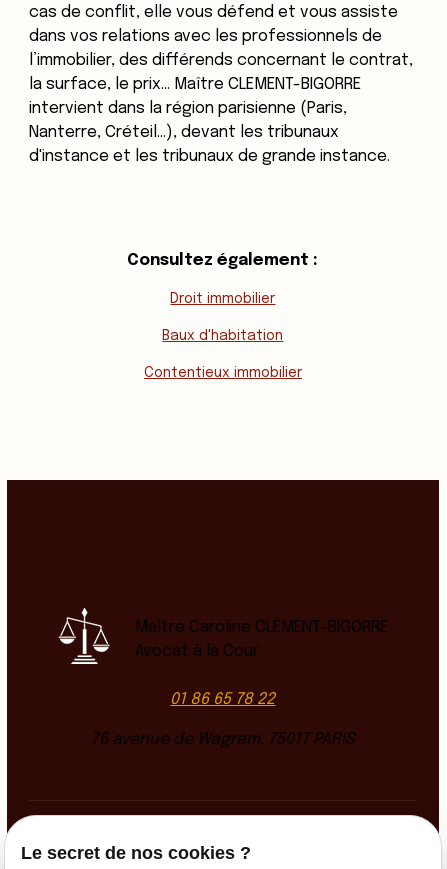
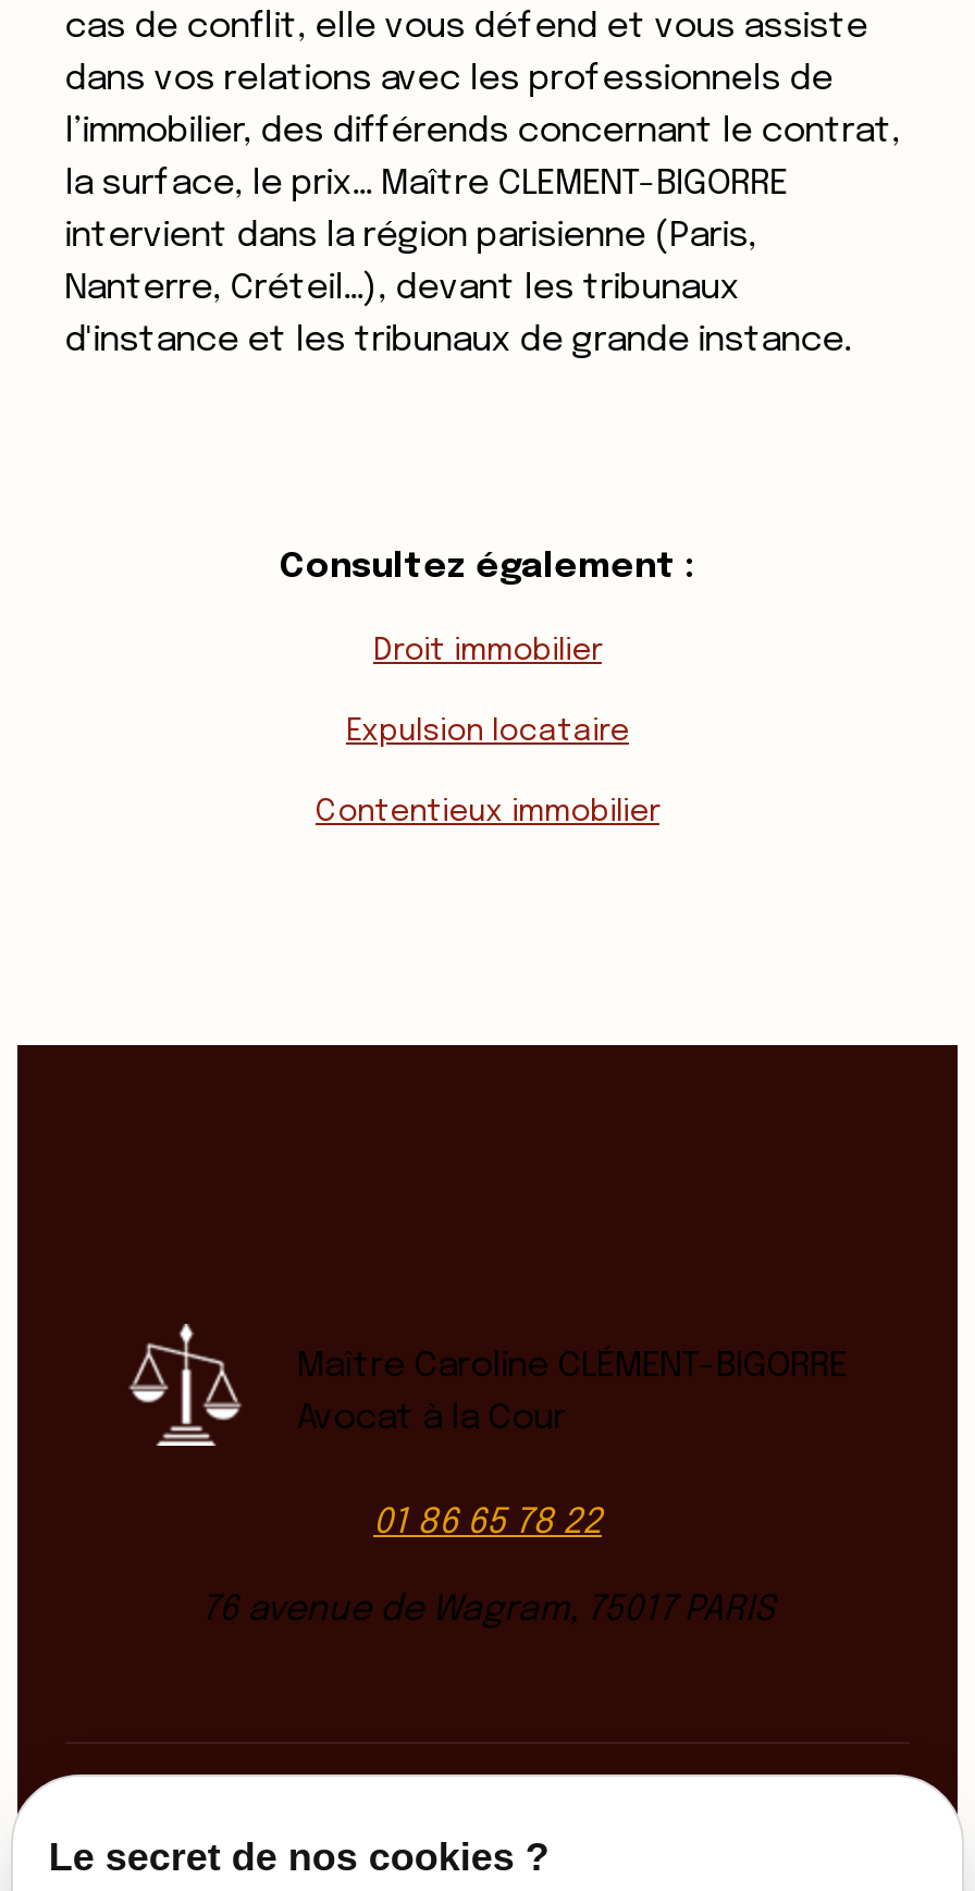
- Baux d'habitation
+ Expulsion locataire
